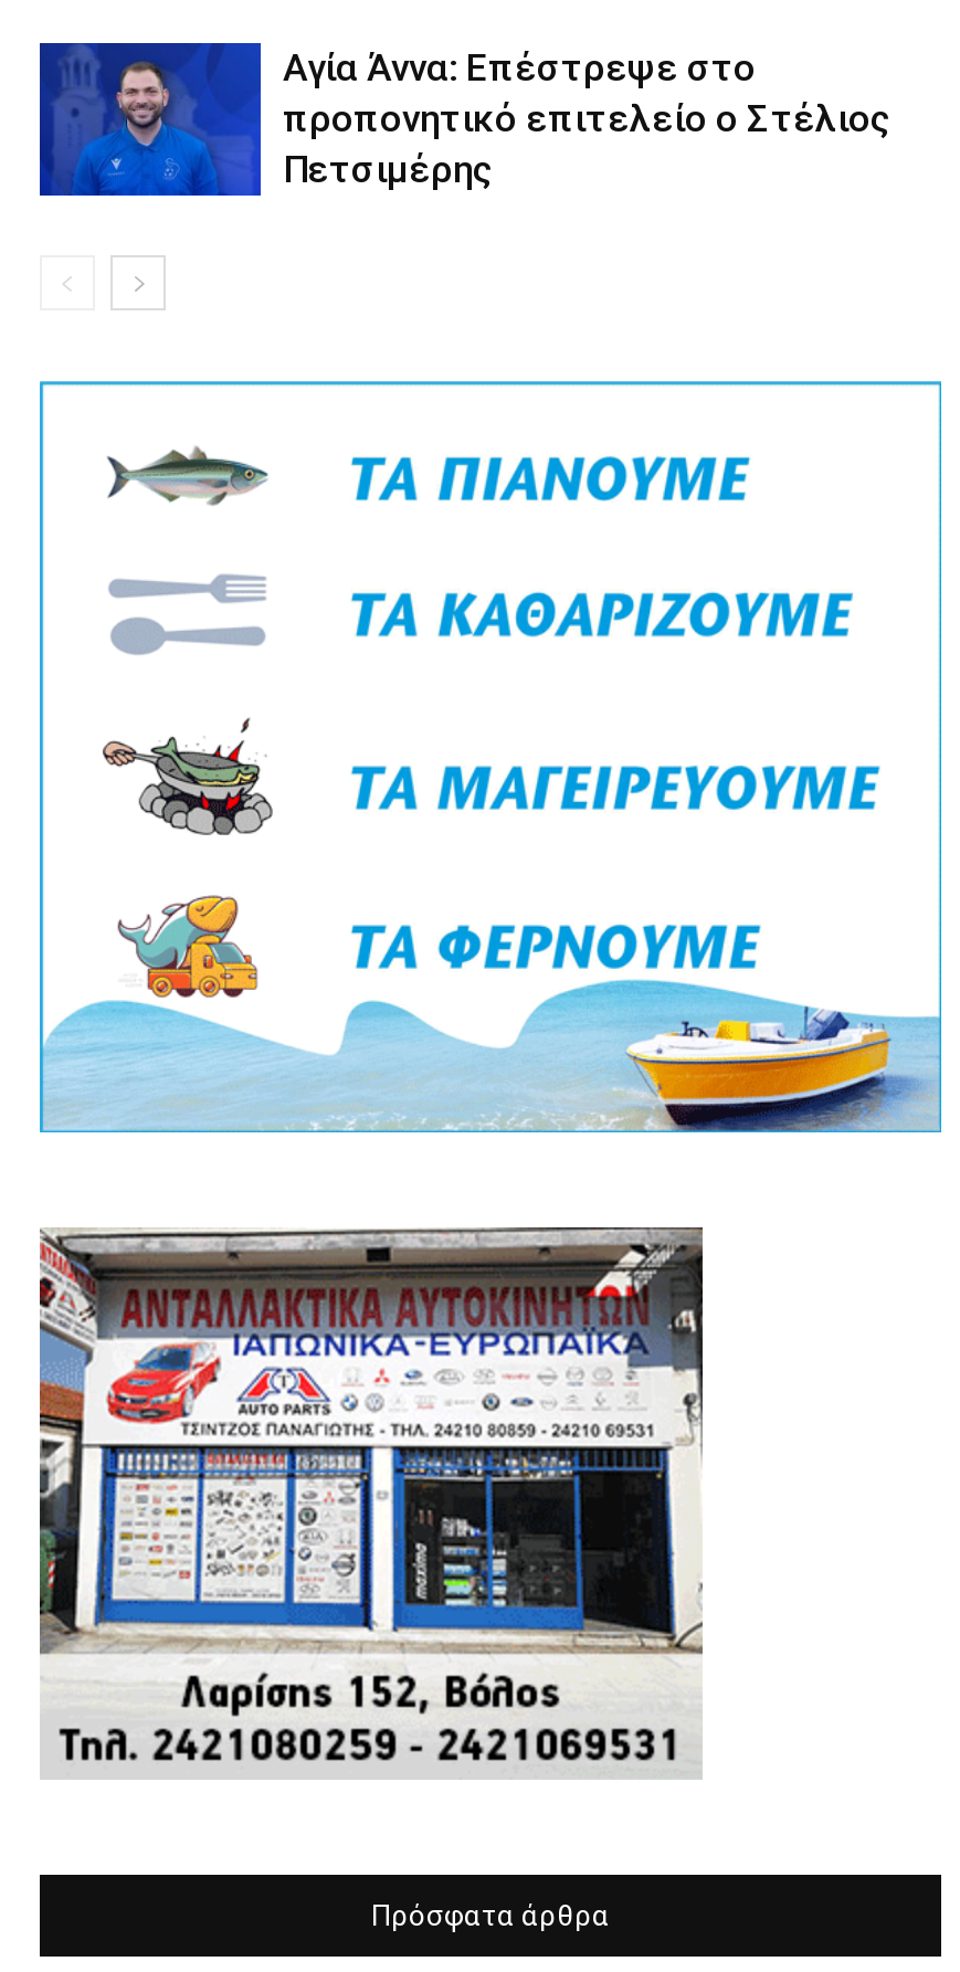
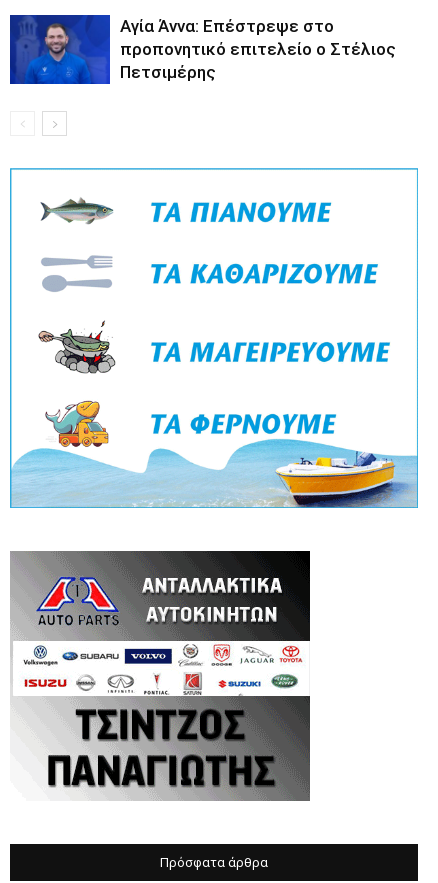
- [image]
+ [image]
